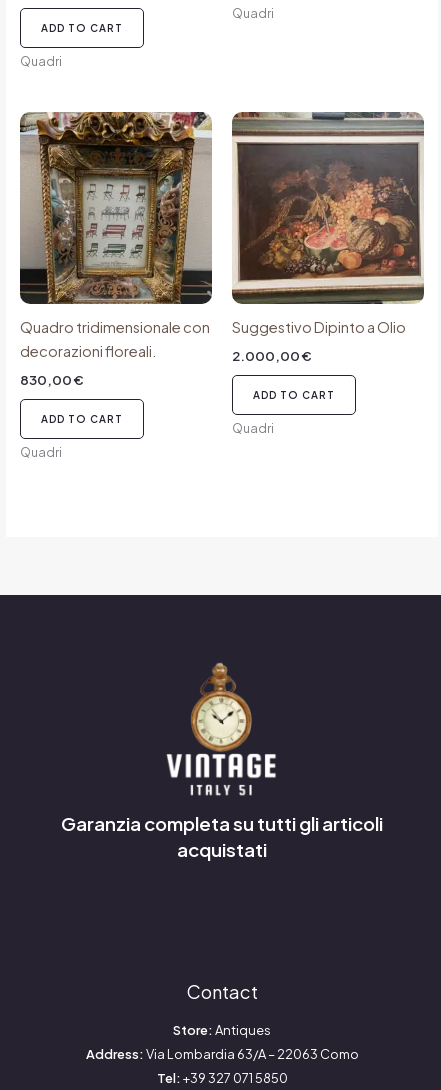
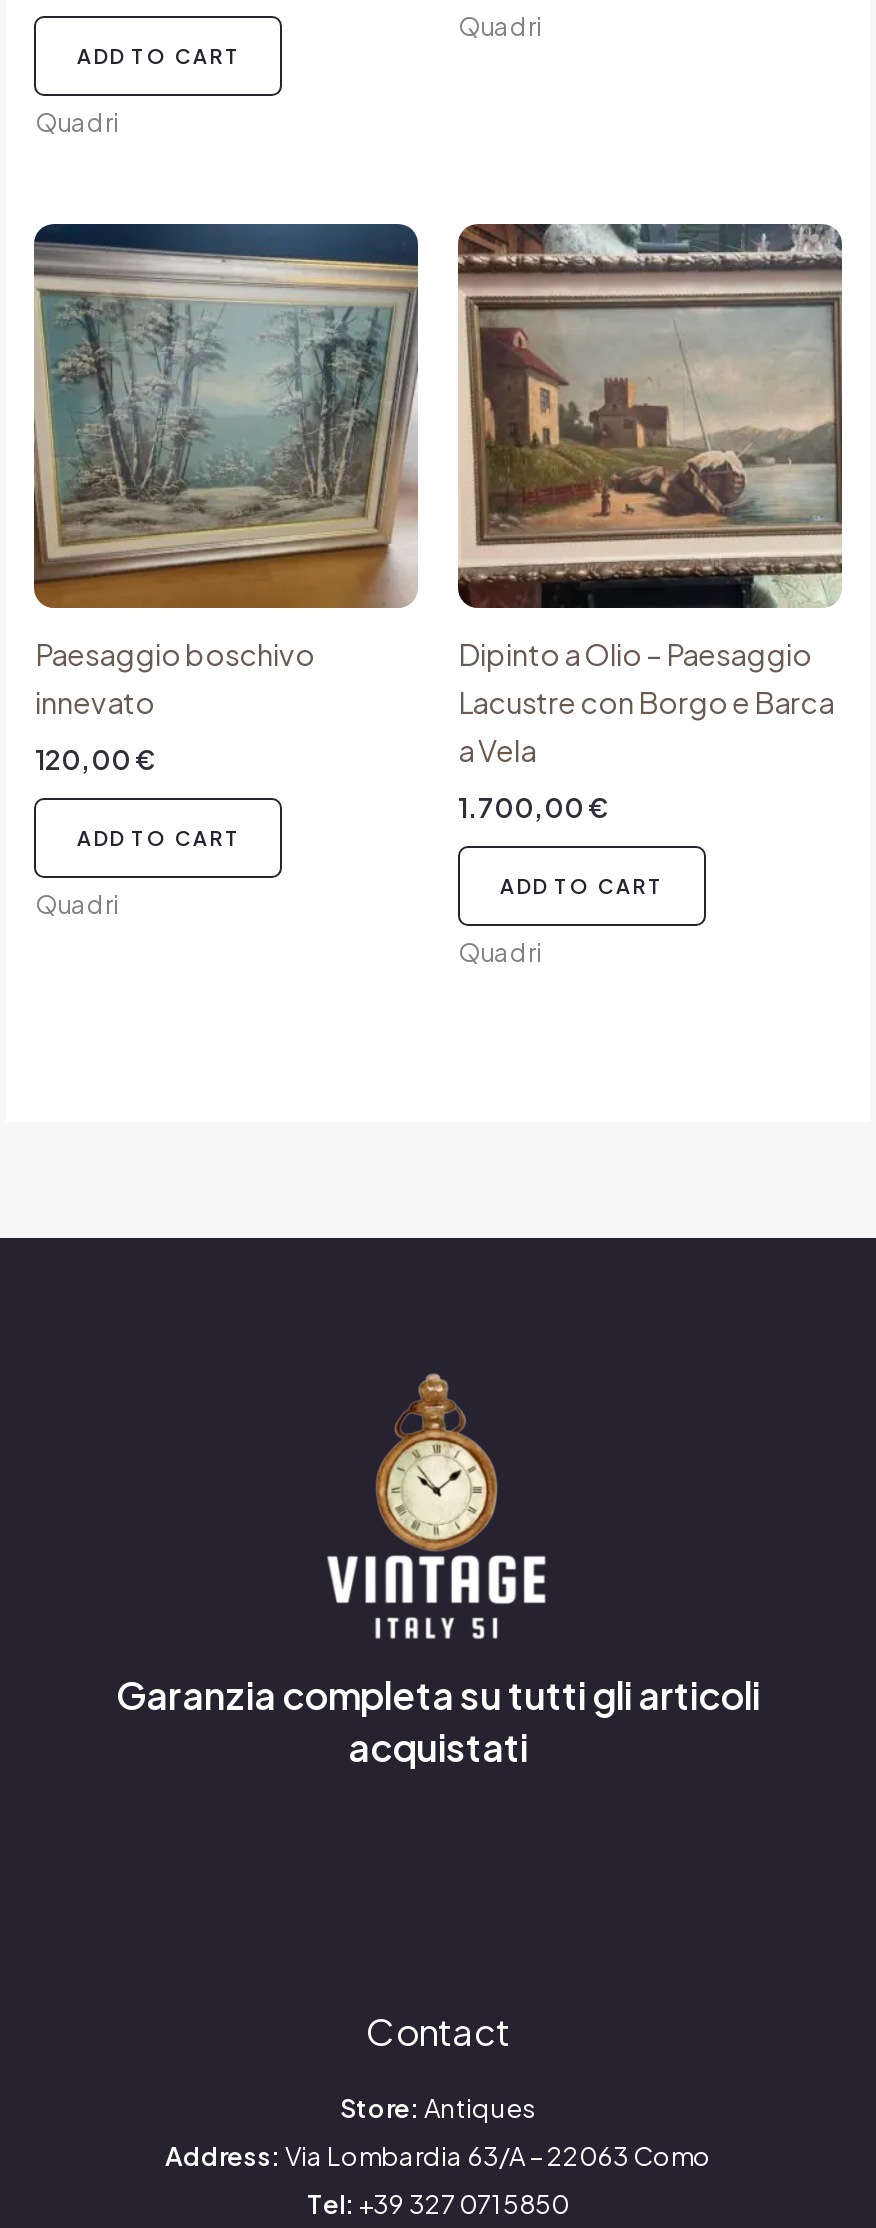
- [image]
- Quadro tridimensionale con
- decorazioni floreali.
+ [image]
+ Paesaggio boschivo
+ innevato

- [image]
+ [image]

- Suggestivo Dipinto a Olio
+ Dipinto a Olio – Paesaggio
+ Lacustre con Borgo e Barca
+ a Vela

- 2.000,00 €
+ 1.700,00 €

- 830,00 €
+ 120,00 €

moved down: ADD TO CART | Quadri
